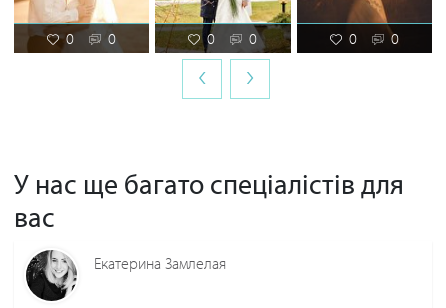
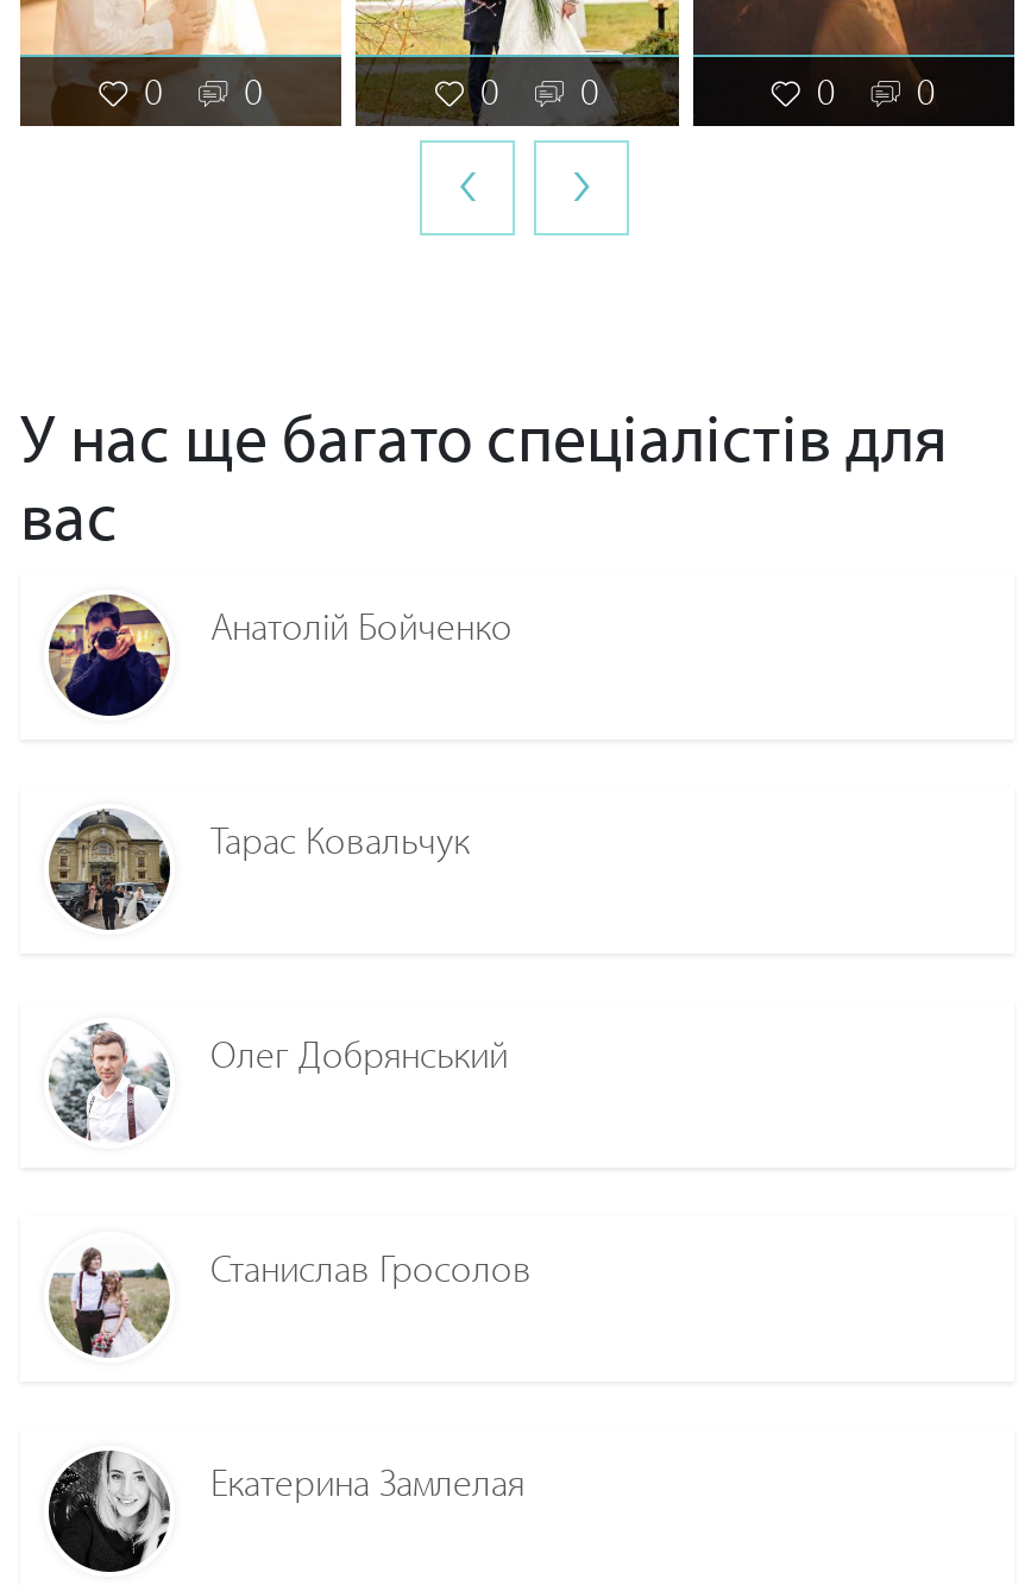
+ [image]
+ Тарас Ковальчук

+ [image]
+ Олег Добрянський

+ [image]
+ Станислав Гросолов

+ [image]
+ Анатолій Бойченко
